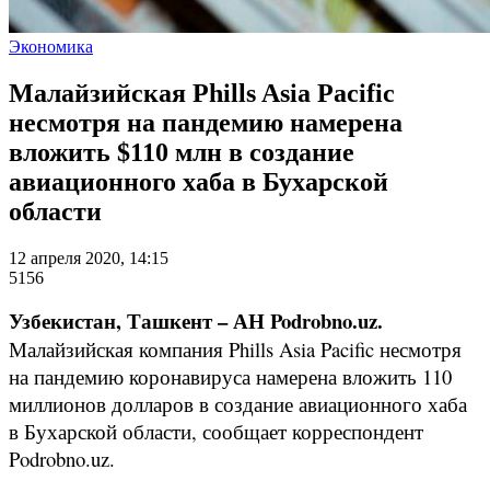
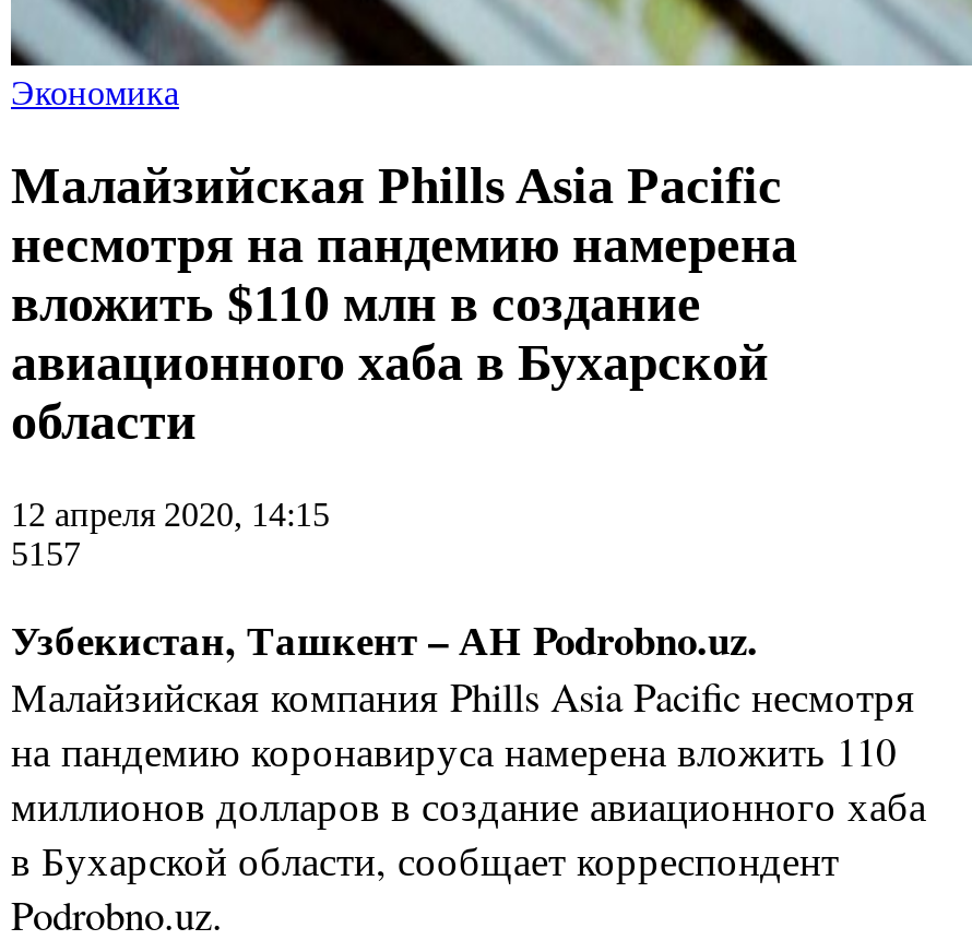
- 5156
+ 5157
